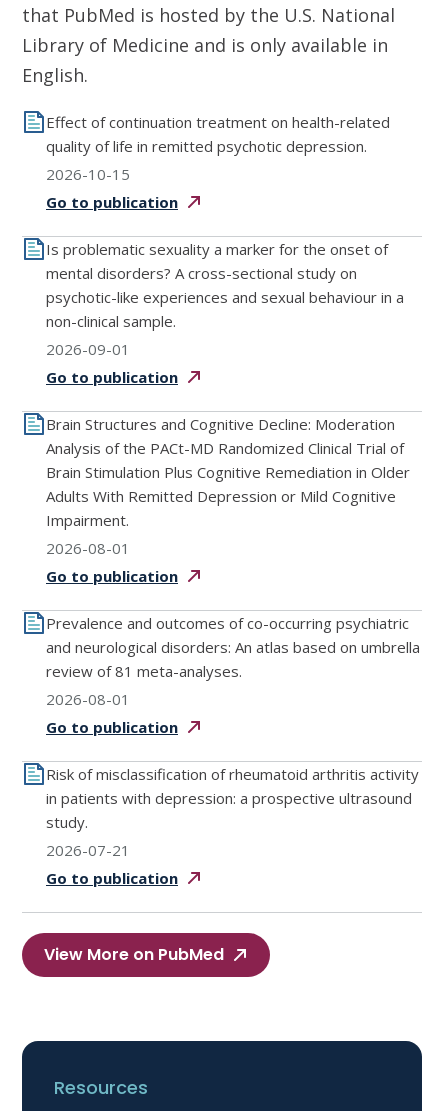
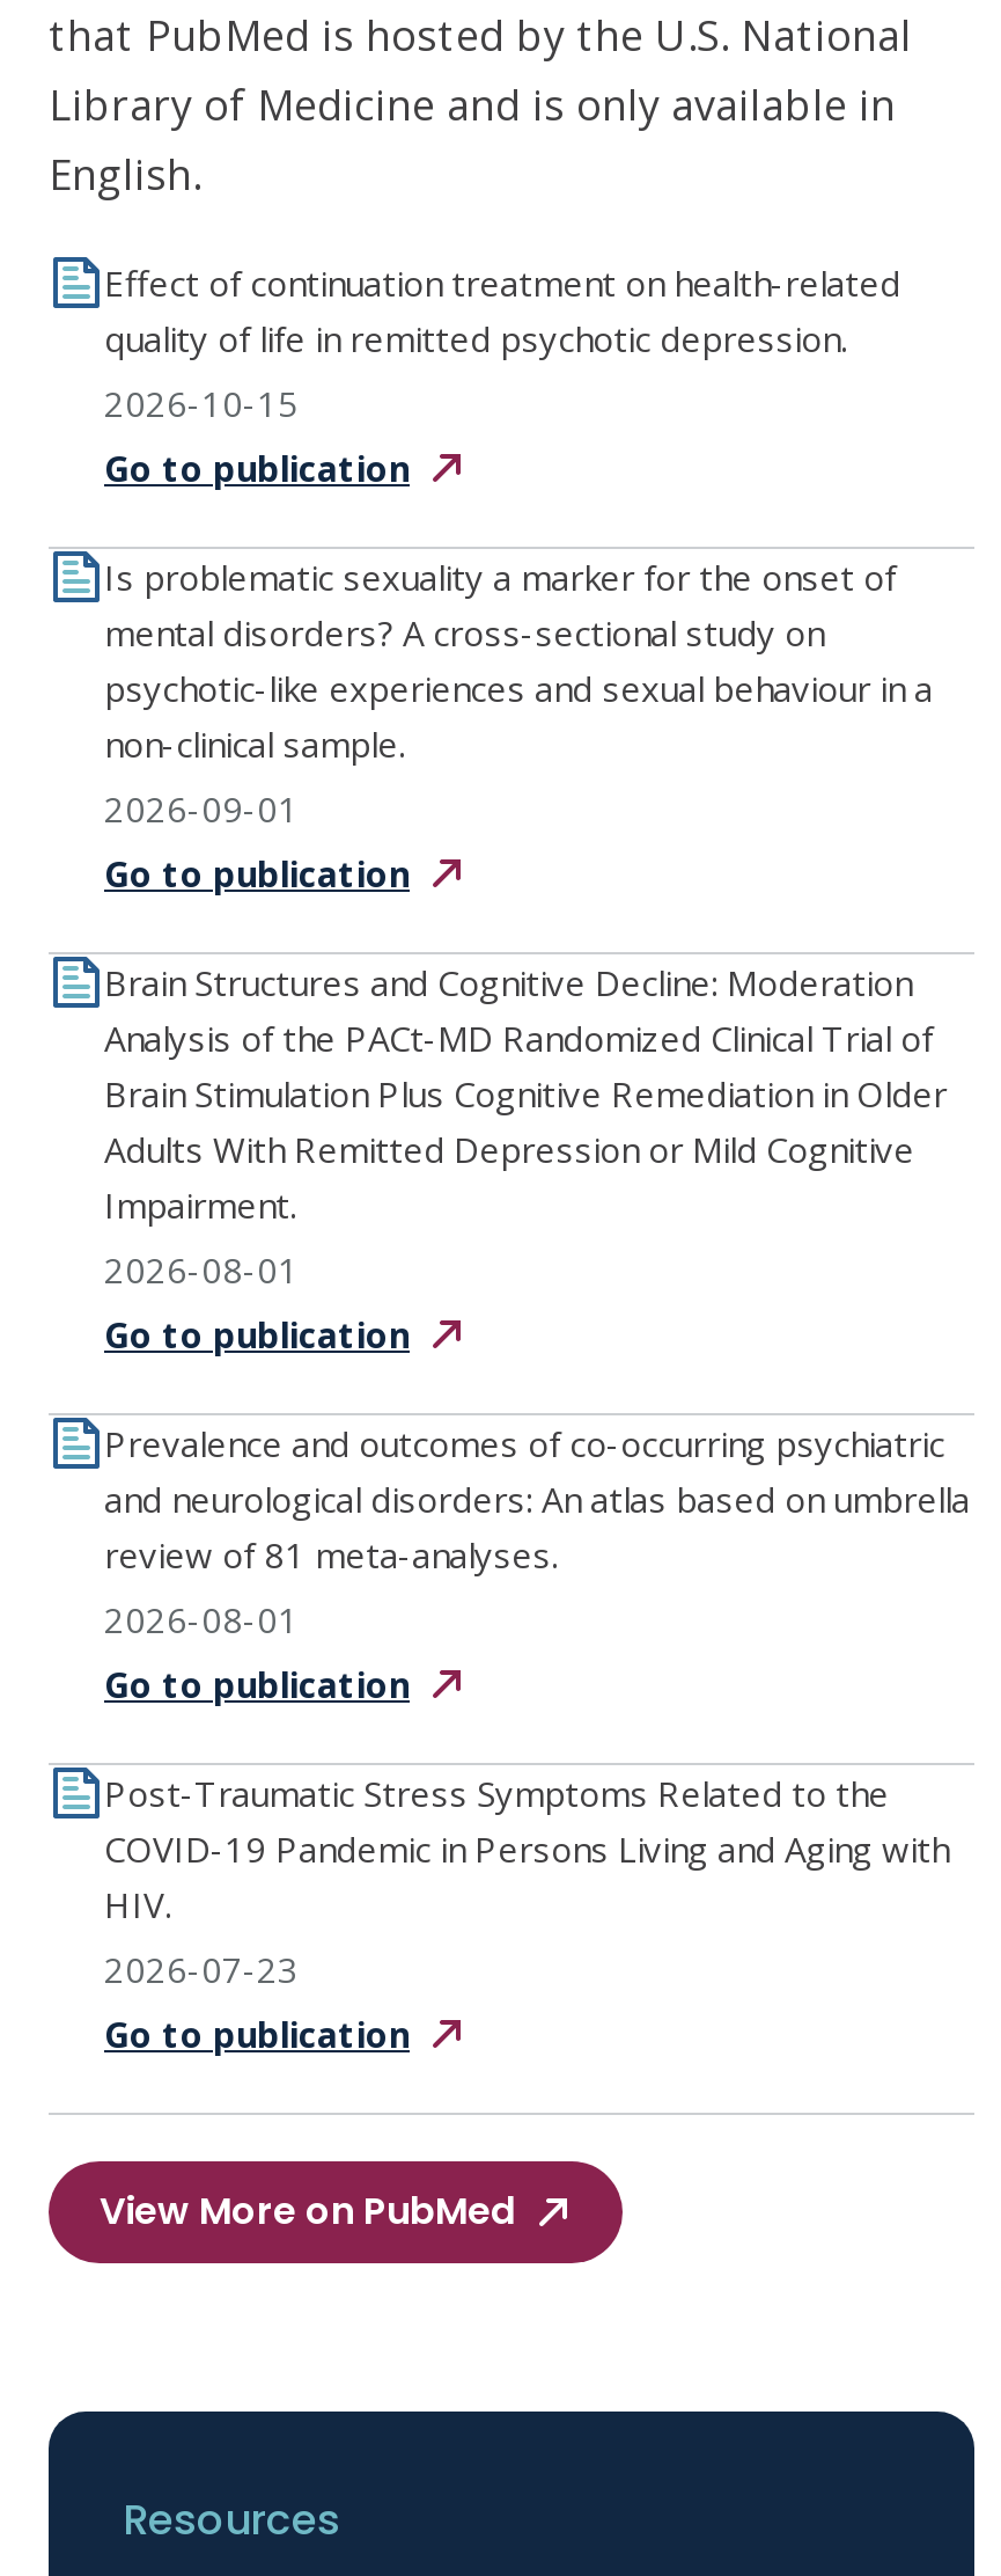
- Risk of misclassification of rheumatoid arthritis activity
- in patients with depression: a prospective ultrasound
- study.
- 2026-07-21
+ Post-Traumatic Stress Symptoms Related to the
+ COVID-19 Pandemic in Persons Living and Aging with
+ HIV.
+ 2026-07-23
